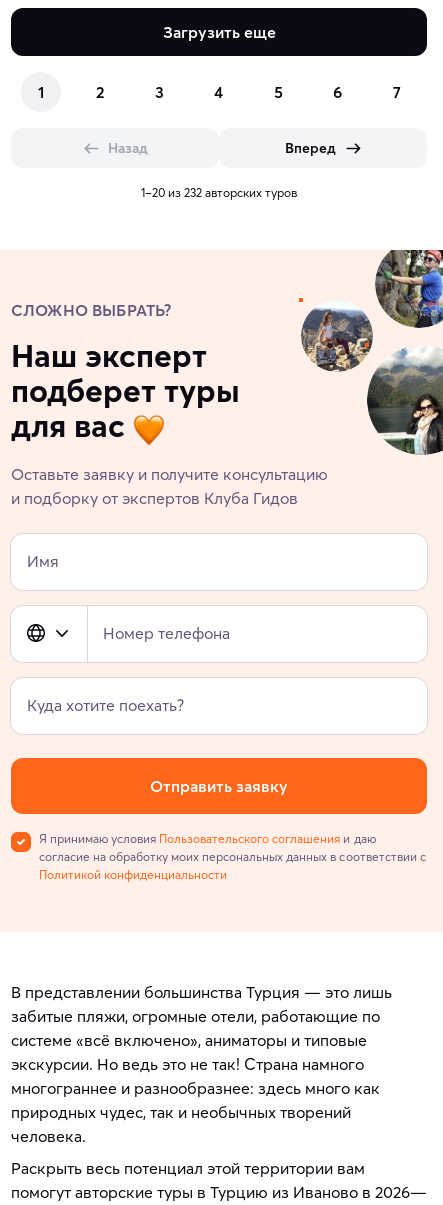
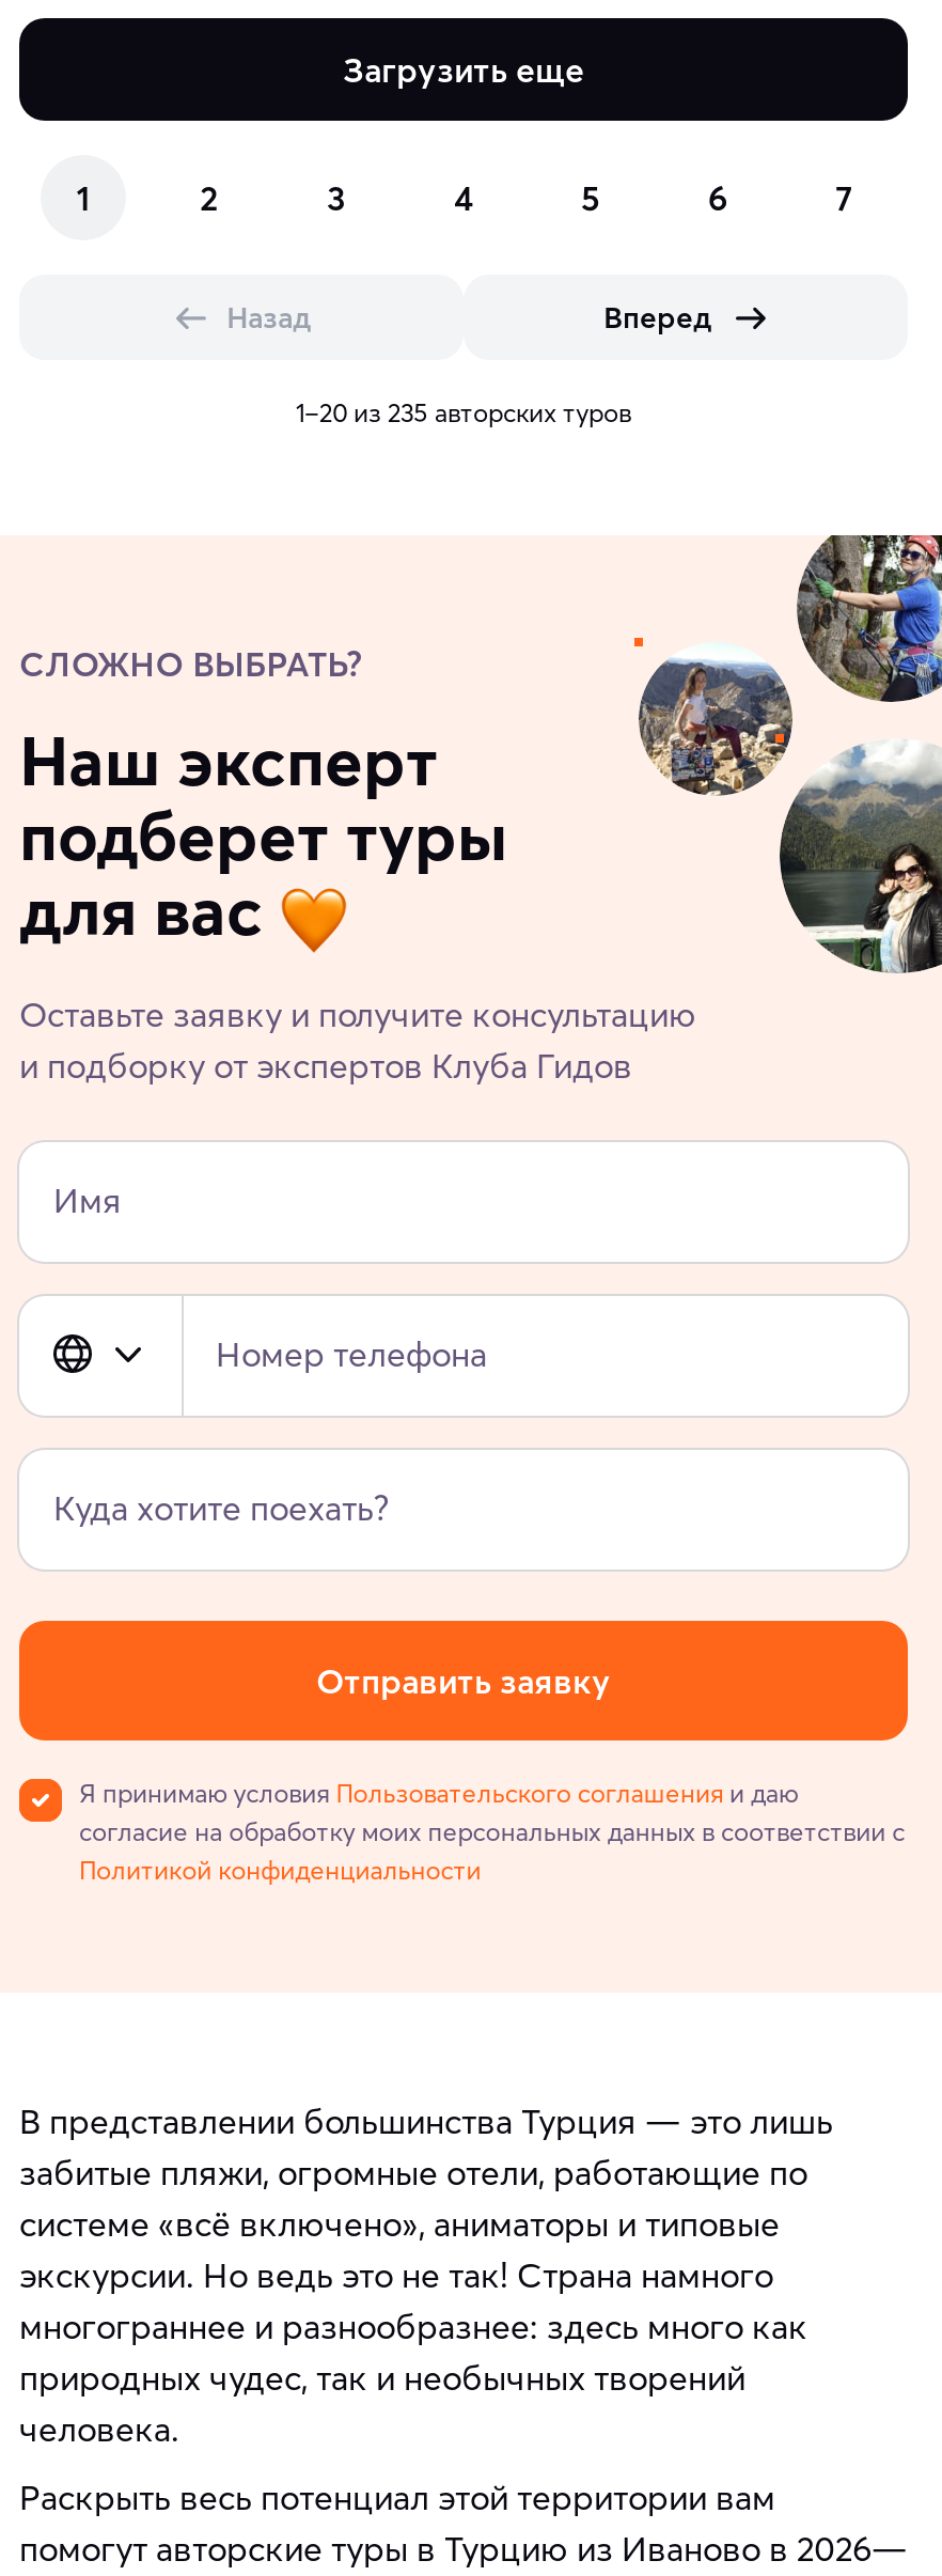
- 1–20 из 232 авторских туров
+ 1–20 из 235 авторских туров
